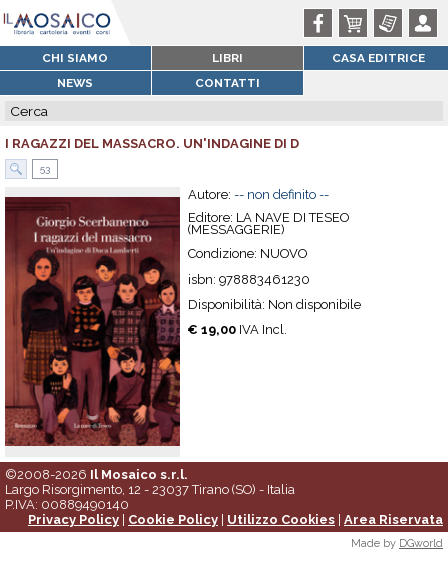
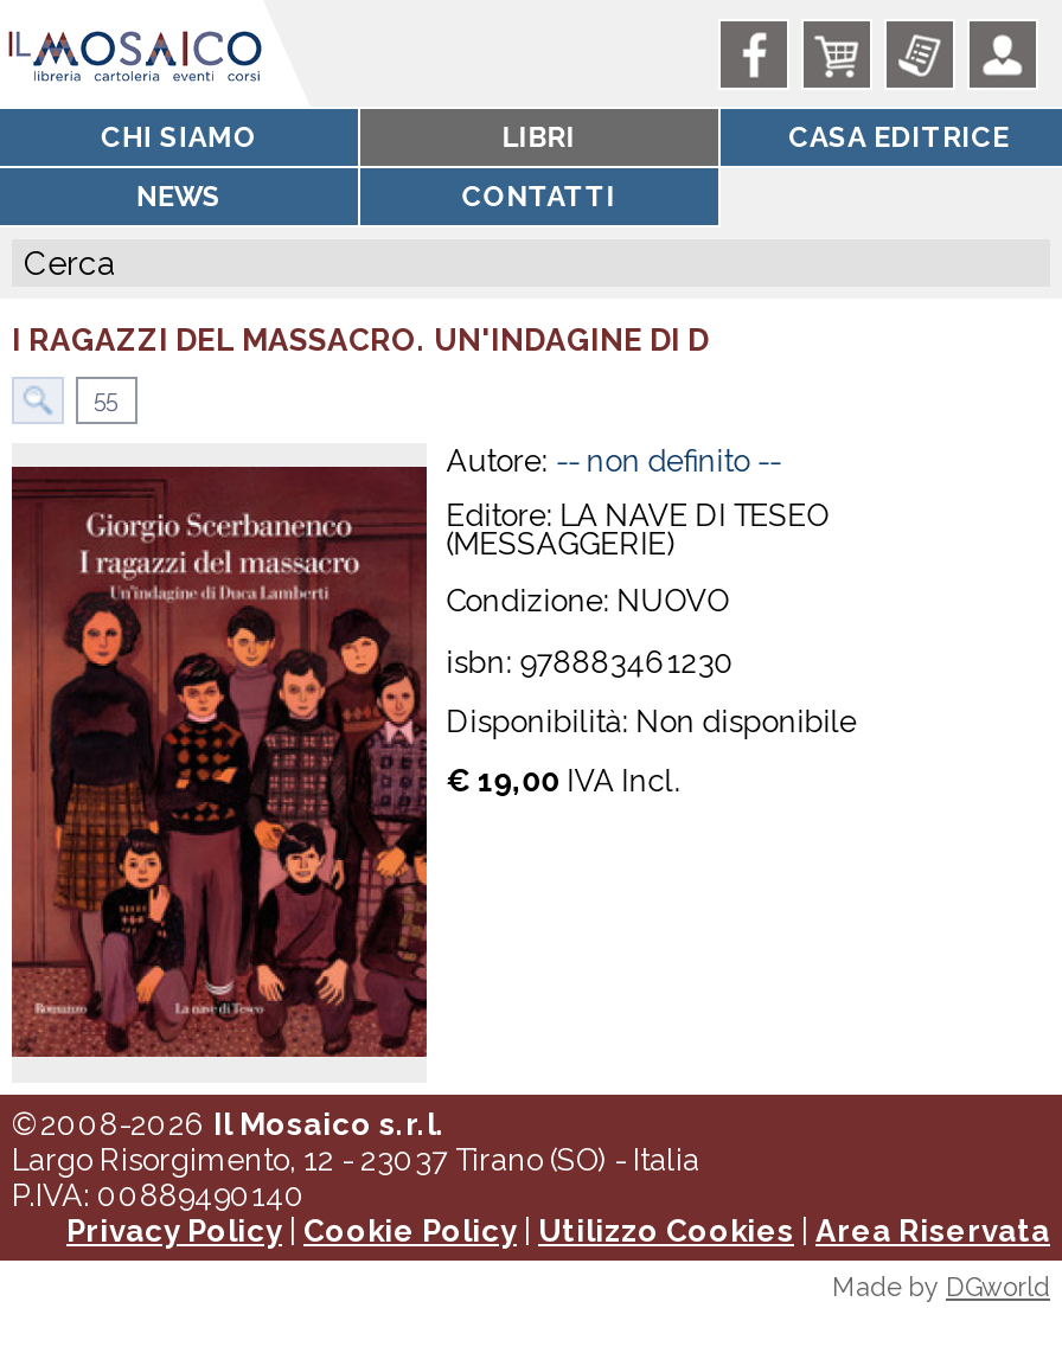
- 53
+ 55
